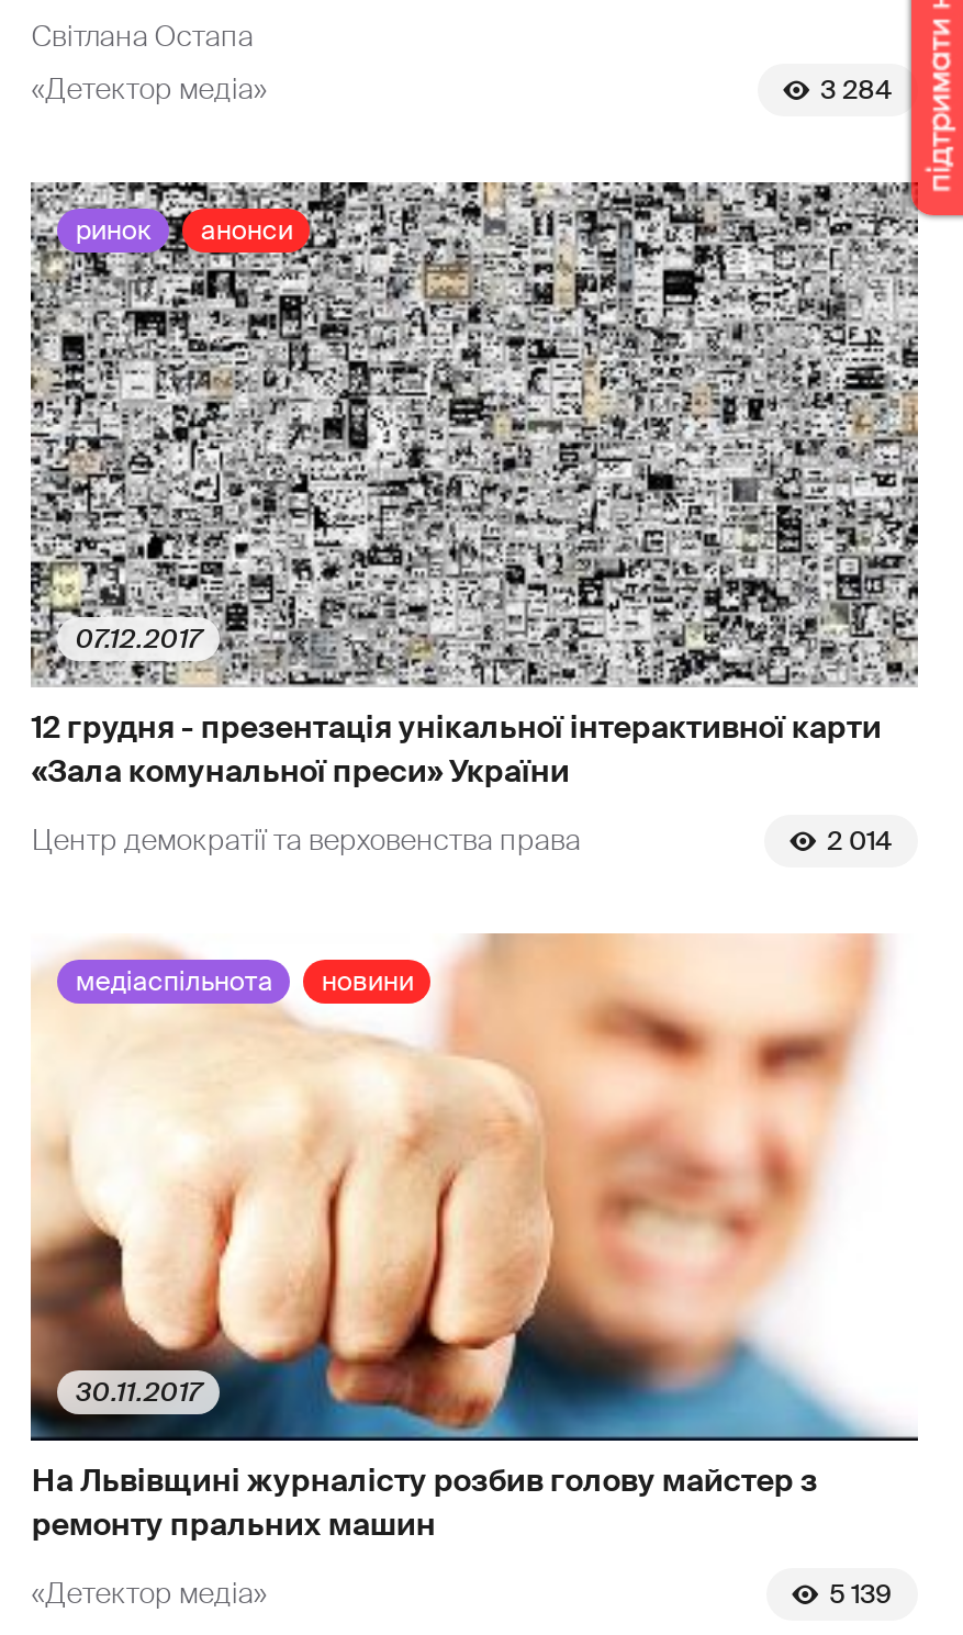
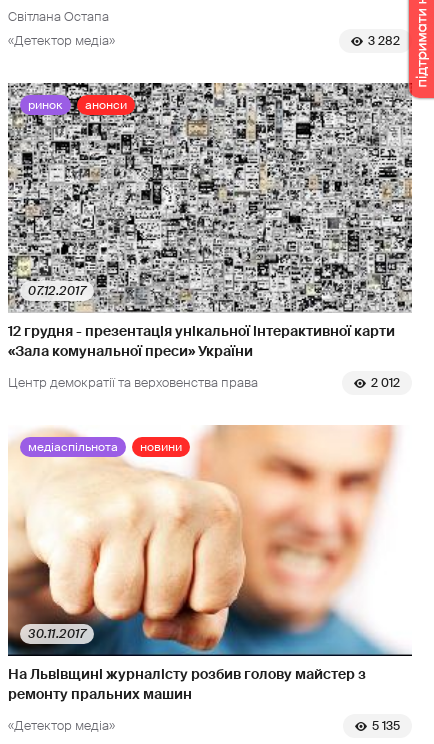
- 3 284
+ 3 282

- 2 014
+ 2 012

- 5 139
+ 5 135
